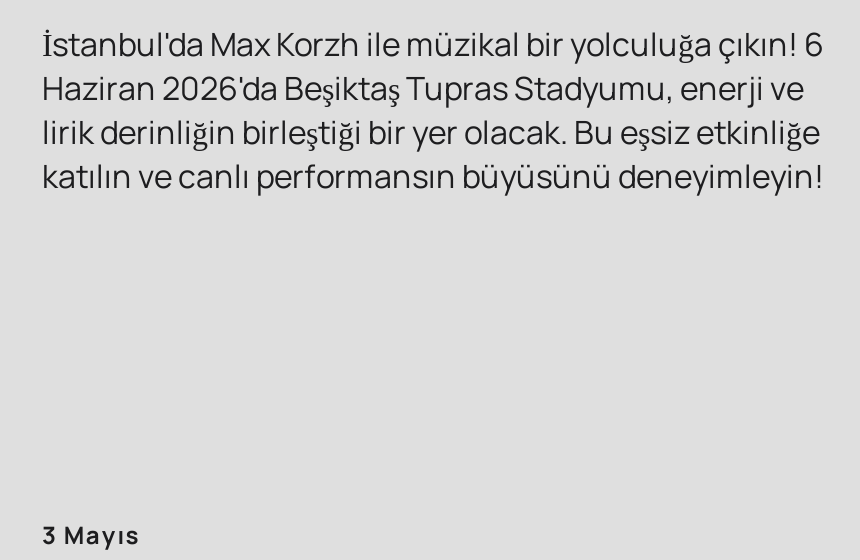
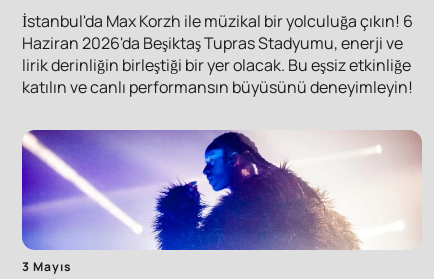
+ [image]
